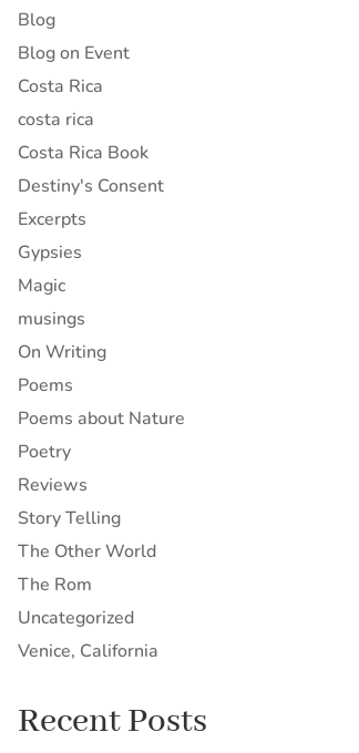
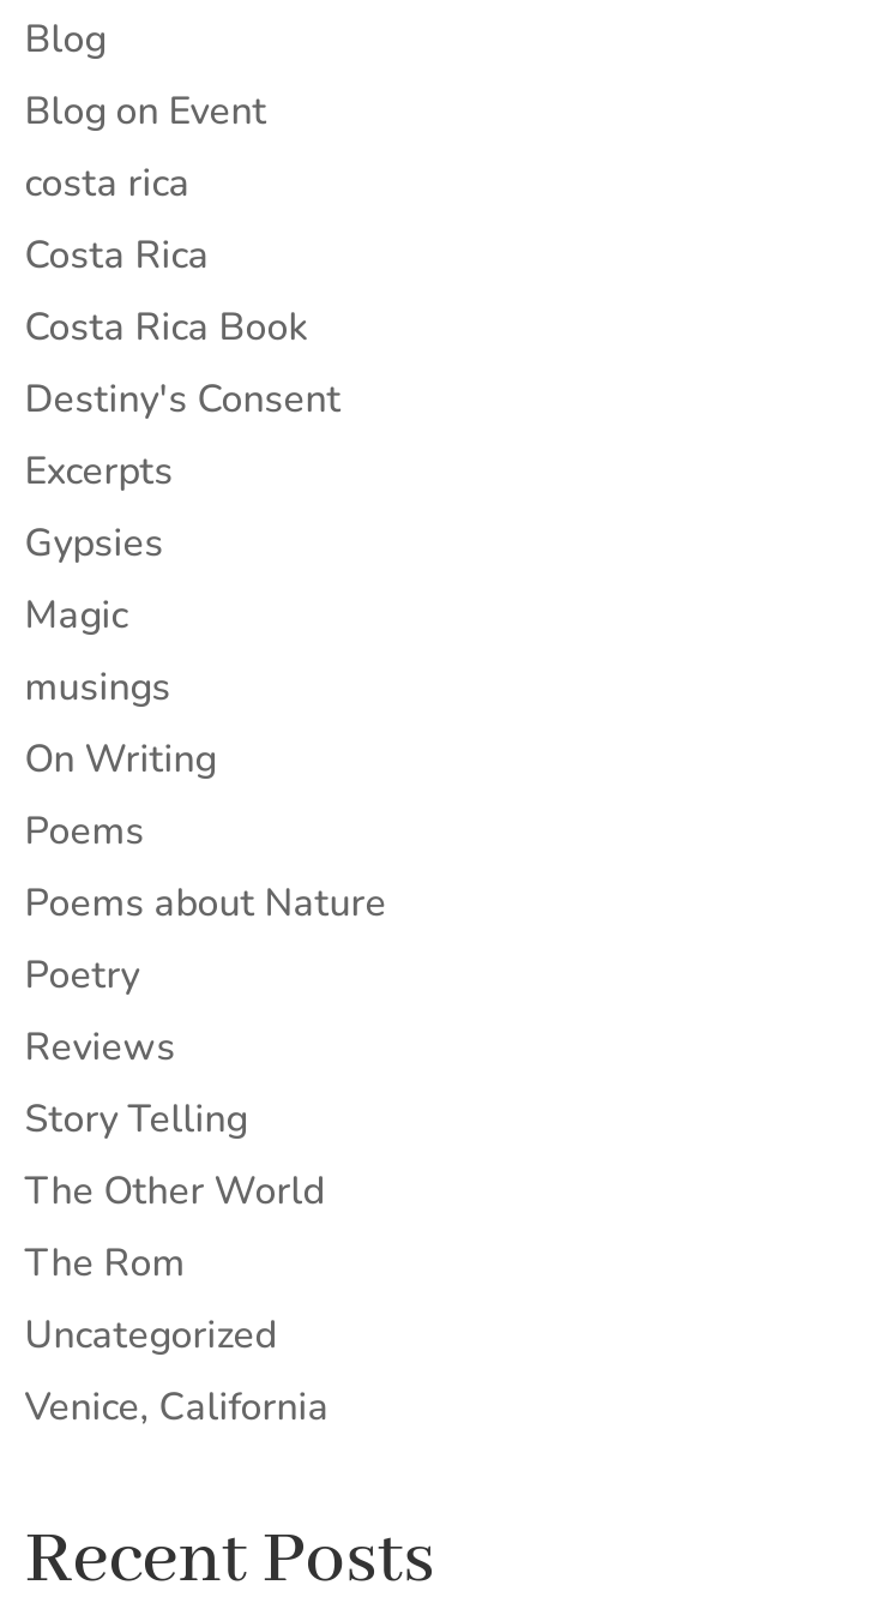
moved down: Costa Rica

moved up: costa rica
